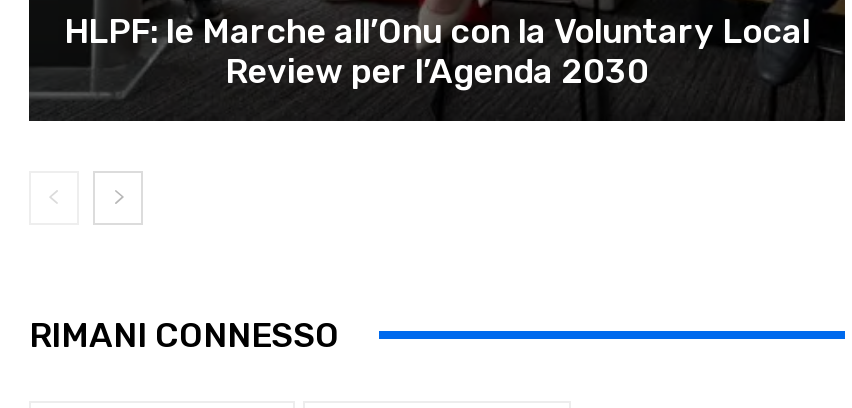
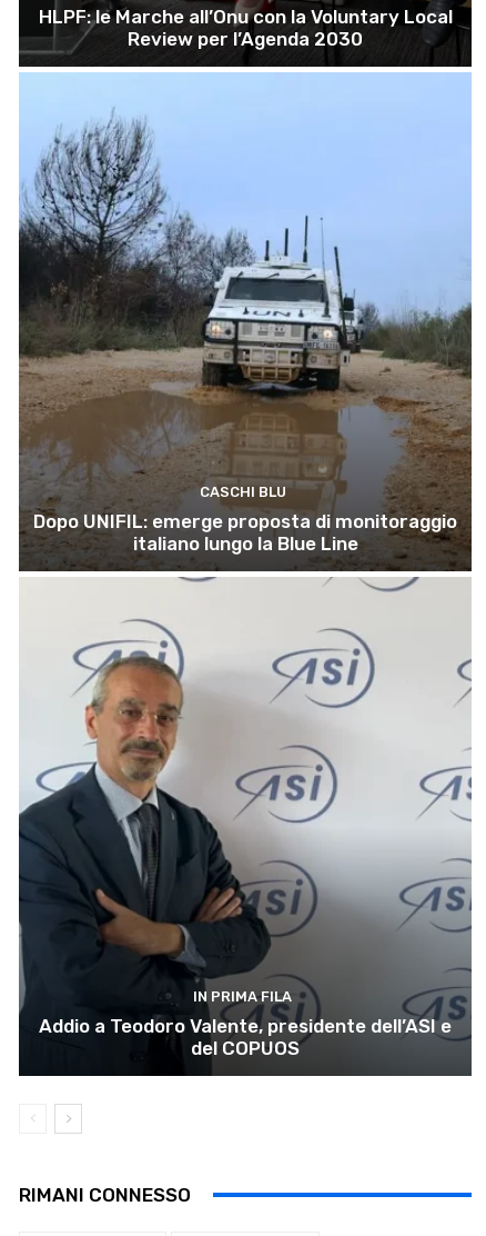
+ [image]
+ CASCHI BLU
+ Dopo UNIFIL: emerge proposta di monitoraggio
+ italiano lungo la Blue Line

+ [image]
+ IN PRIMA FILA
+ Addio a Teodoro Valente, presidente dell’ASI e
+ del COPUOS
